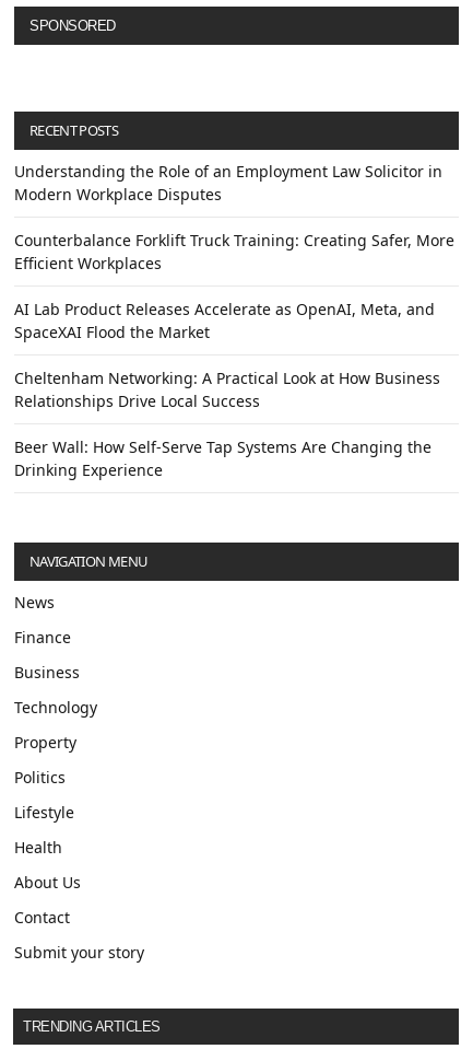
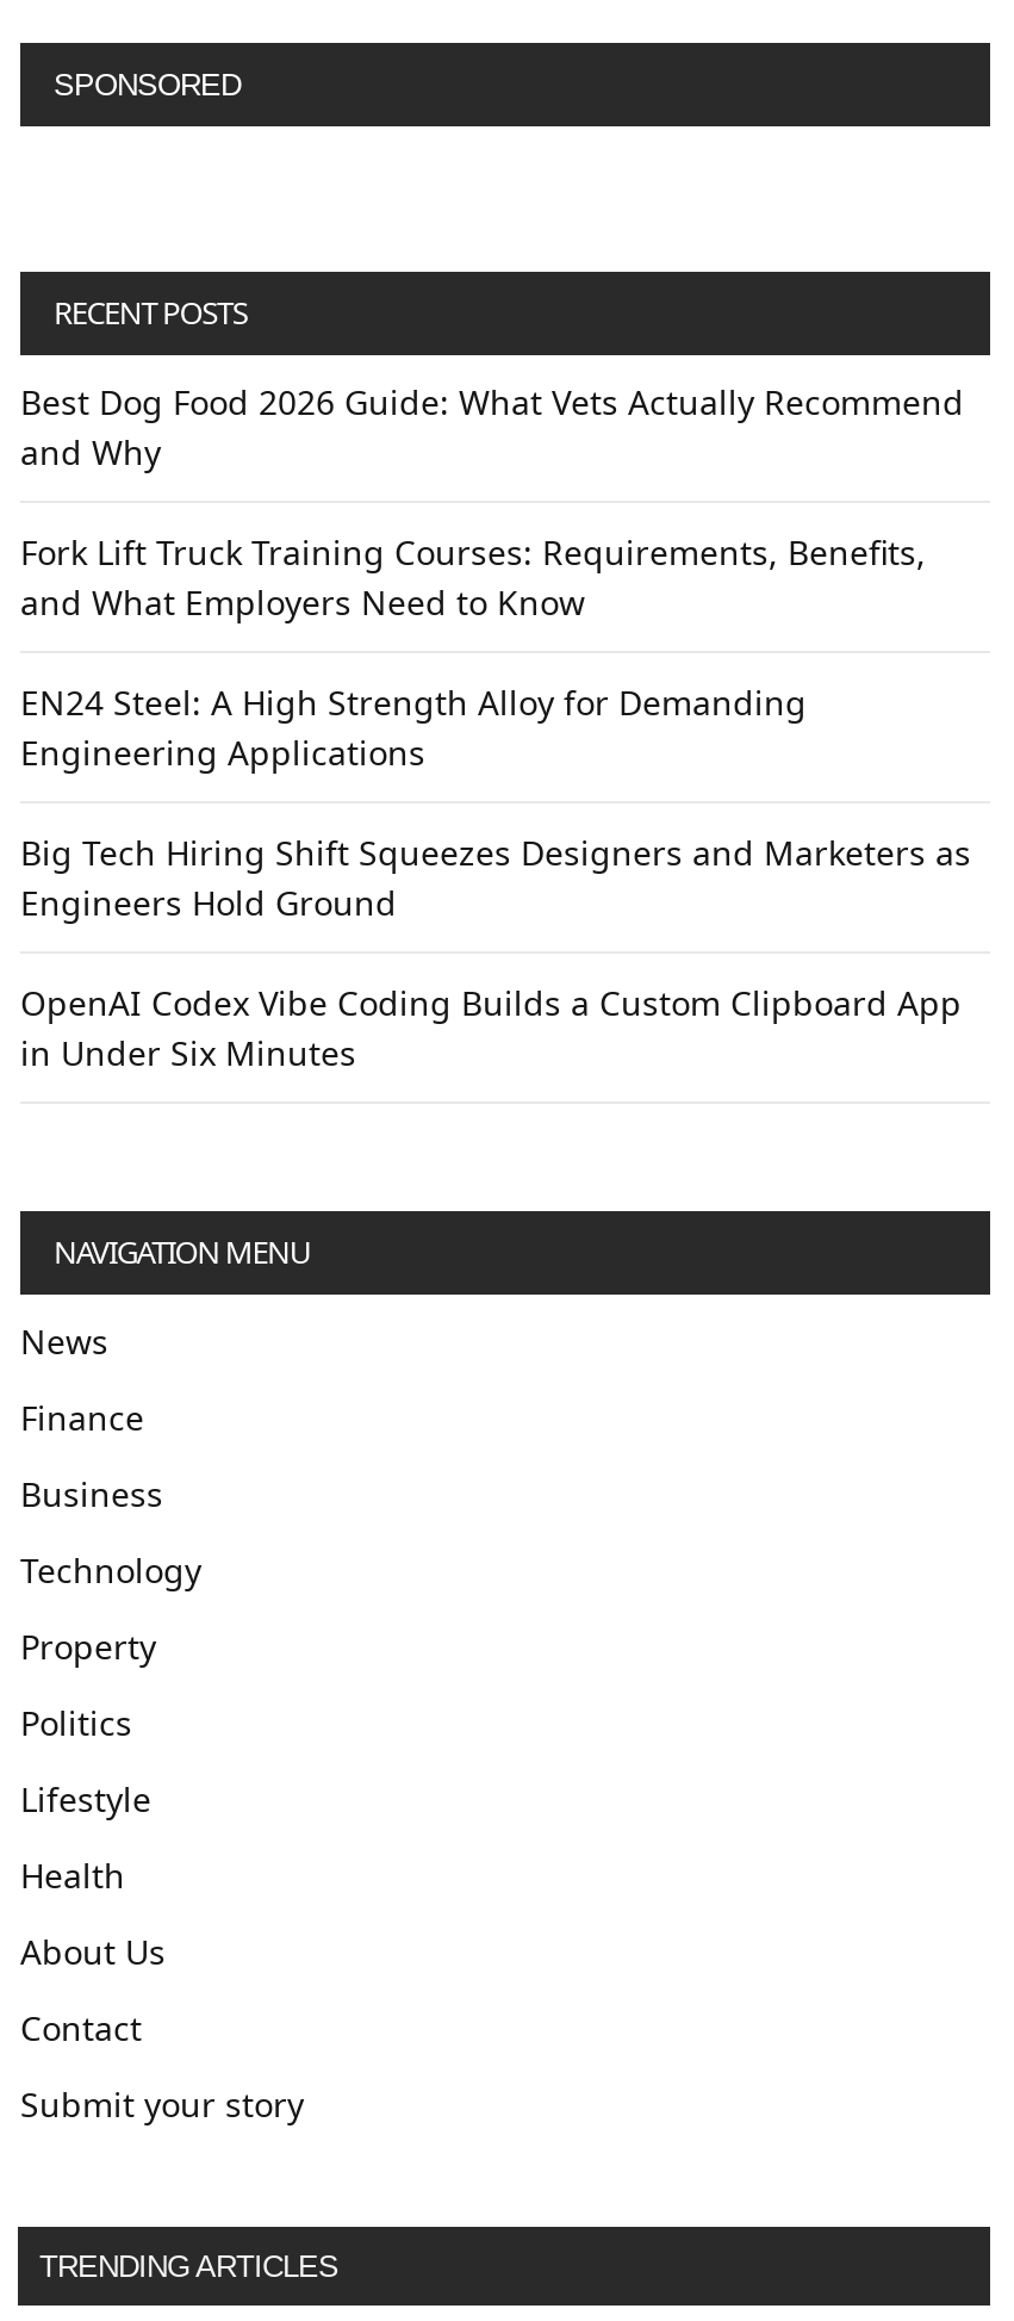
- Understanding the Role of an Employment Law Solicitor in
- Modern Workplace Disputes
+ Best Dog Food 2026 Guide: What Vets Actually Recommend
+ and Why

- Counterbalance Forklift Truck Training: Creating Safer, More
- Efficient Workplaces
+ Fork Lift Truck Training Courses: Requirements, Benefits,
+ and What Employers Need to Know

- AI Lab Product Releases Accelerate as OpenAI, Meta, and
- SpaceXAI Flood the Market
+ EN24 Steel: A High Strength Alloy for Demanding
+ Engineering Applications

- Cheltenham Networking: A Practical Look at How Business
- Relationships Drive Local Success
+ Big Tech Hiring Shift Squeezes Designers and Marketers as
+ Engineers Hold Ground

- Beer Wall: How Self-Serve Tap Systems Are Changing the
- Drinking Experience
+ OpenAI Codex Vibe Coding Builds a Custom Clipboard App
+ in Under Six Minutes
